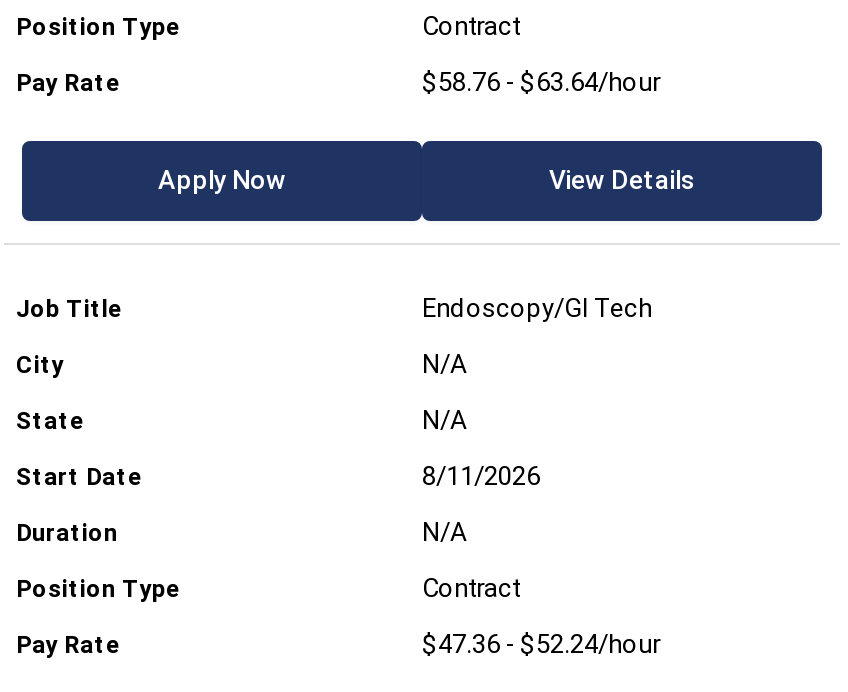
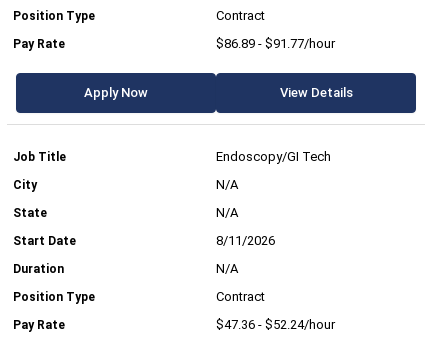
- $58.76 - $63.64/hour
+ $86.89 - $91.77/hour
